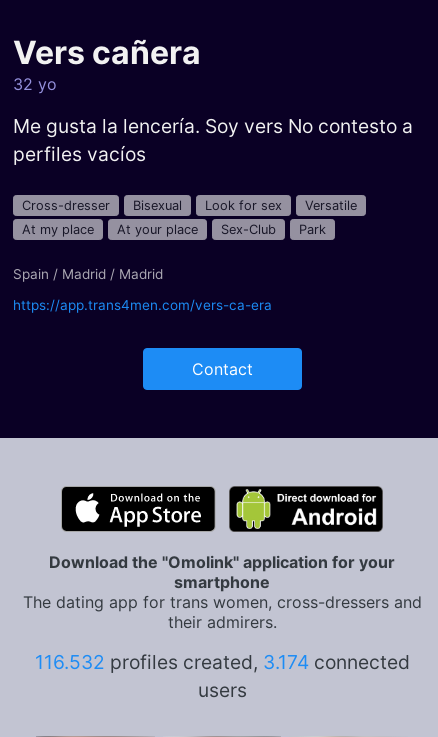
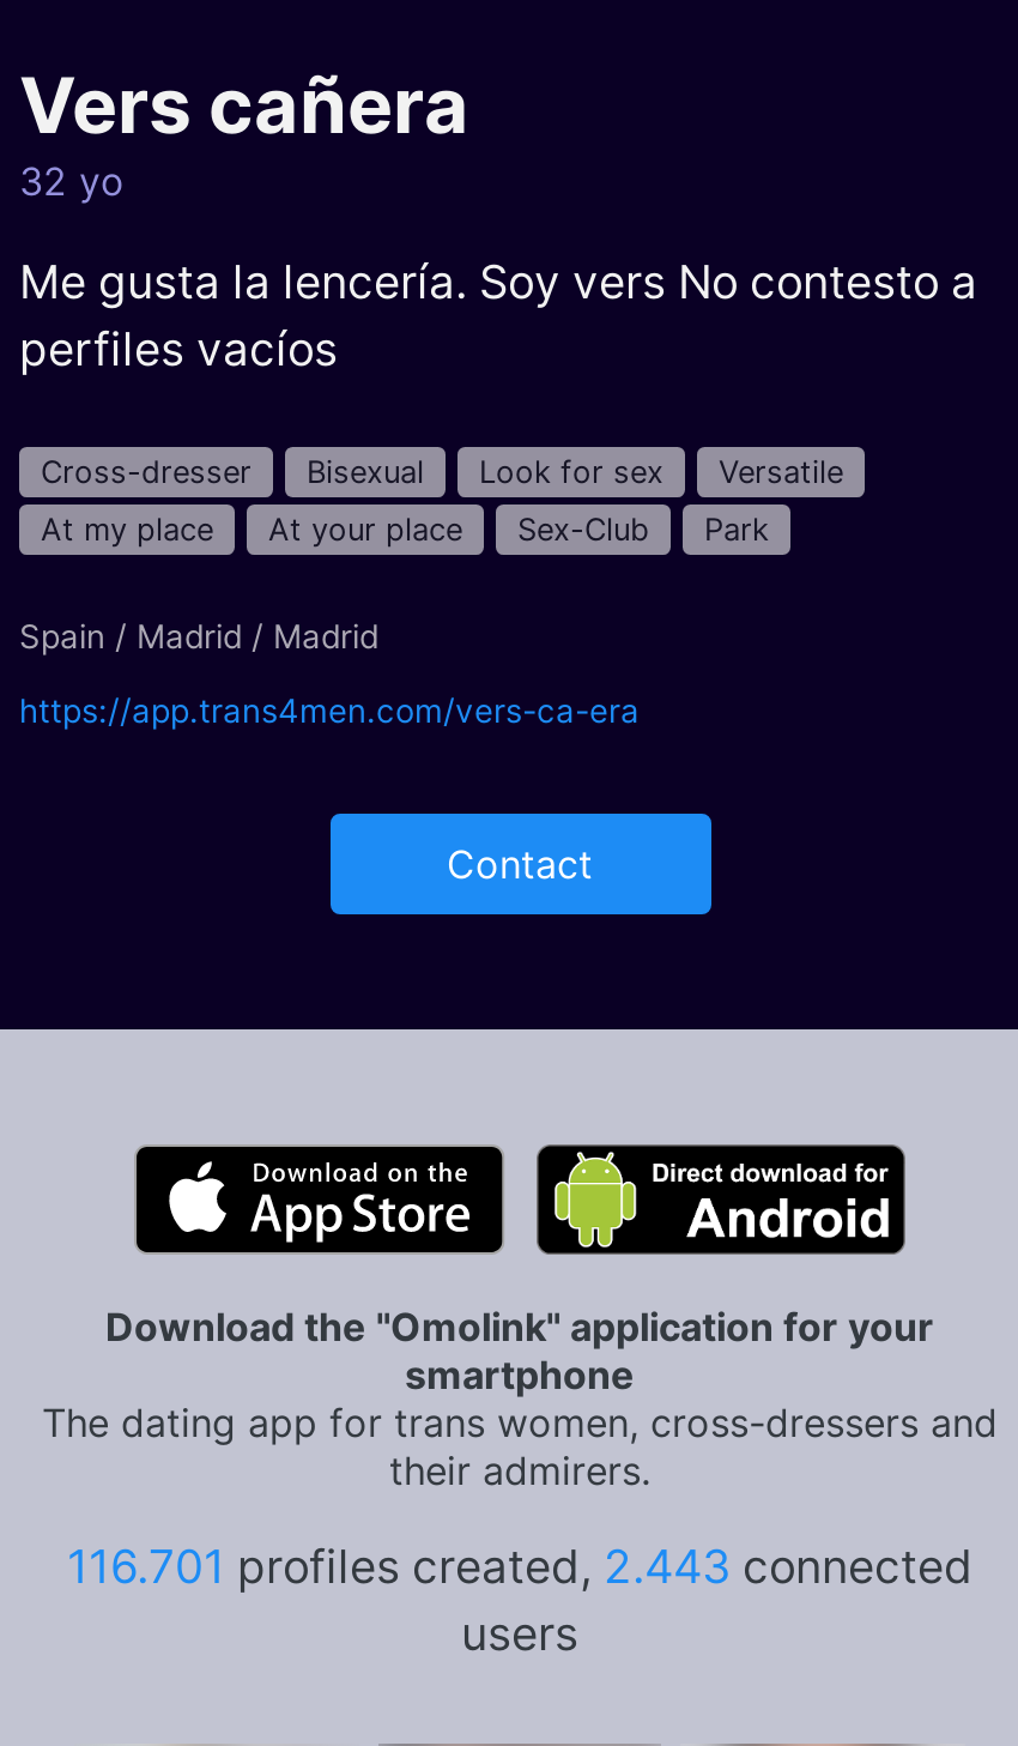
- 116.532 profiles created, 3.174 connected
+ 116.701 profiles created, 2.443 connected
